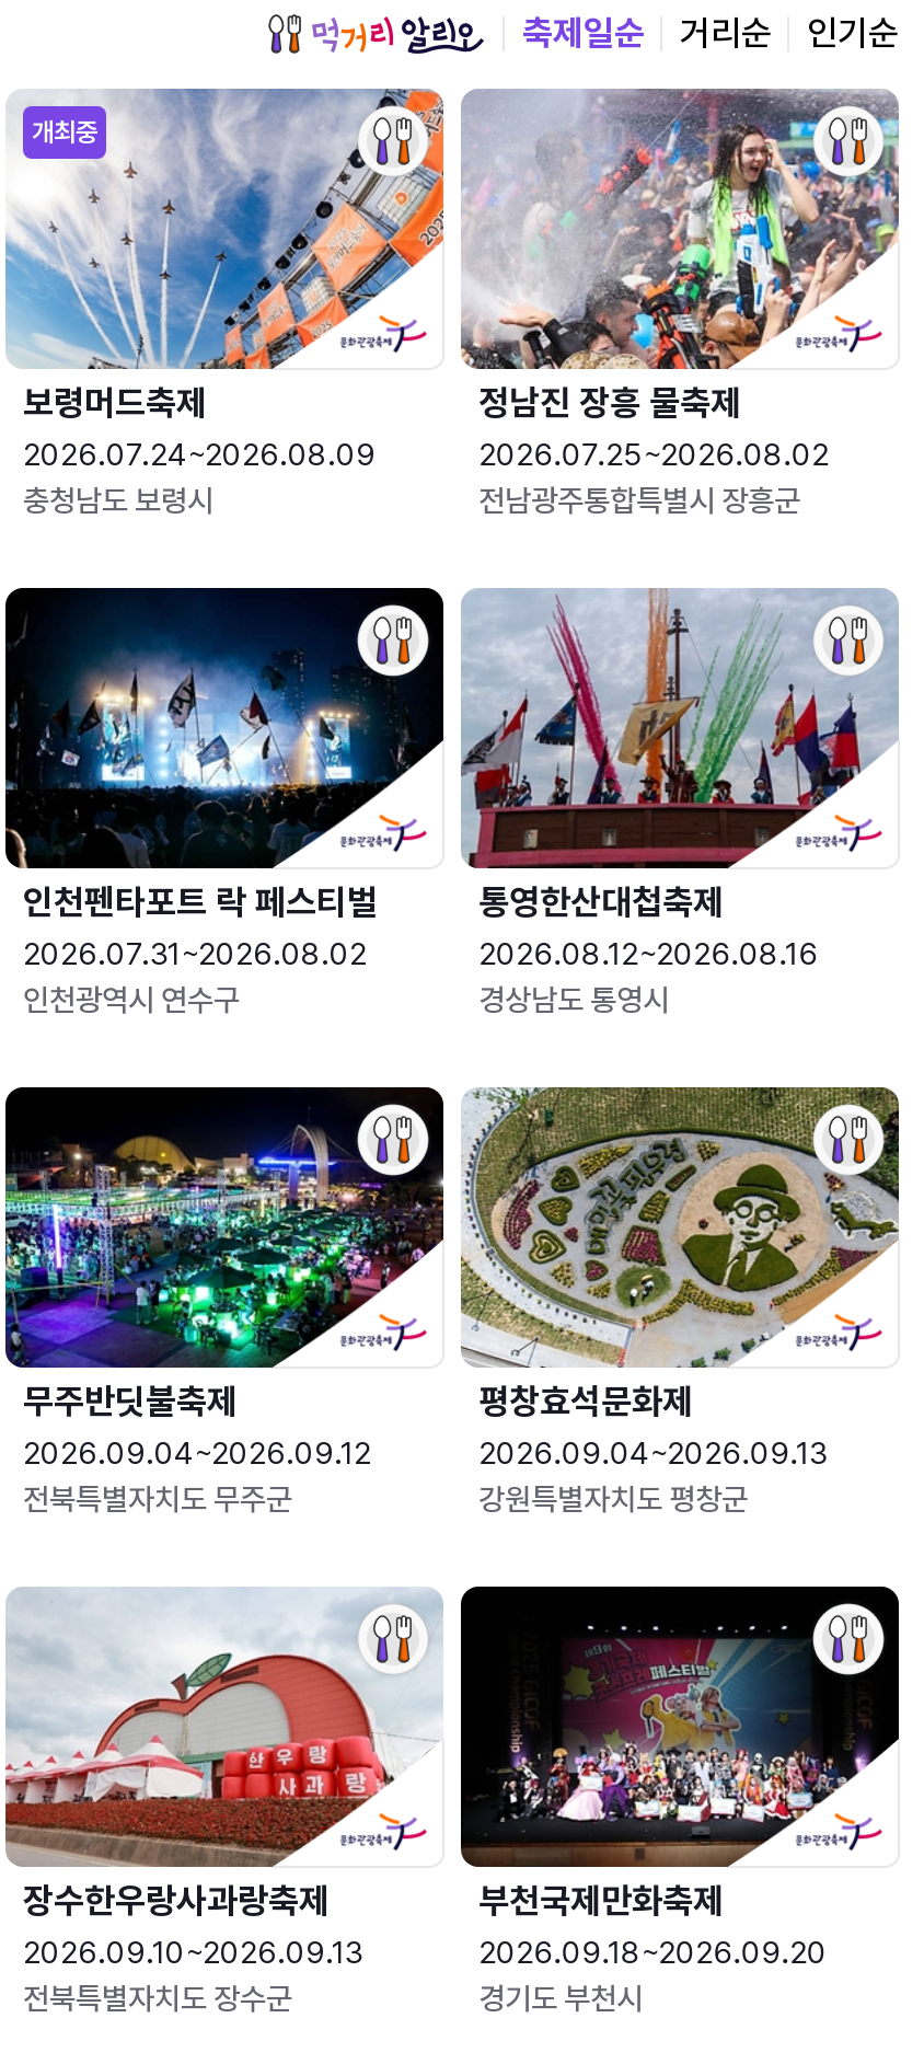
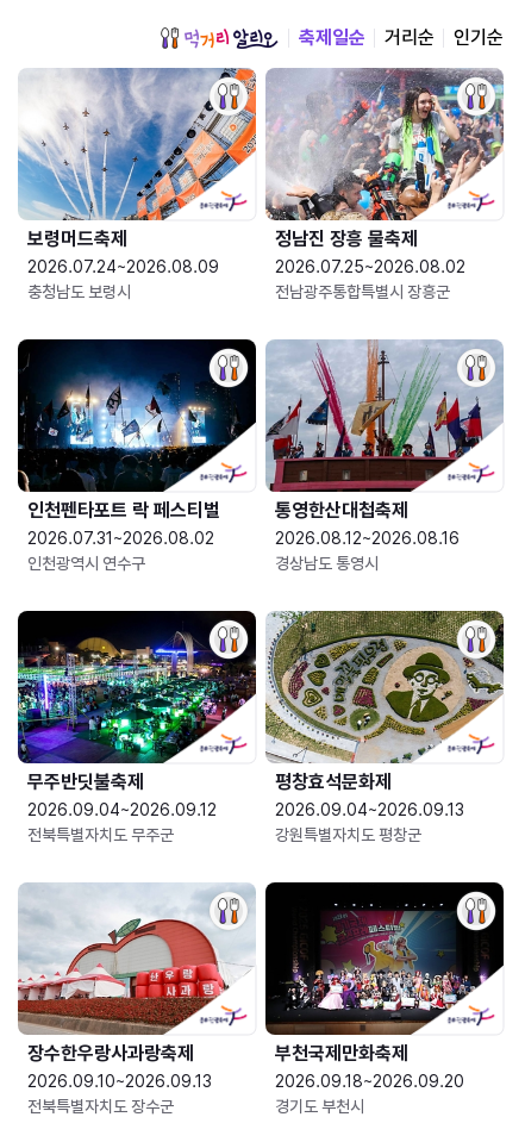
- 개최중
